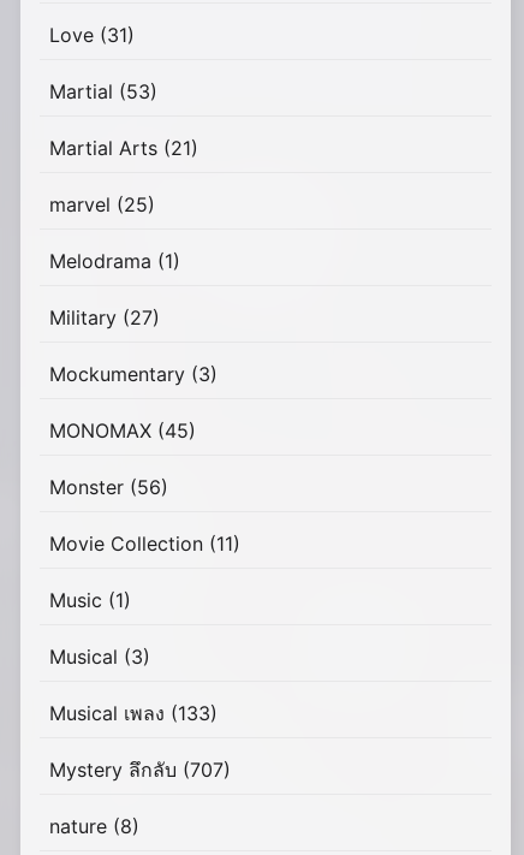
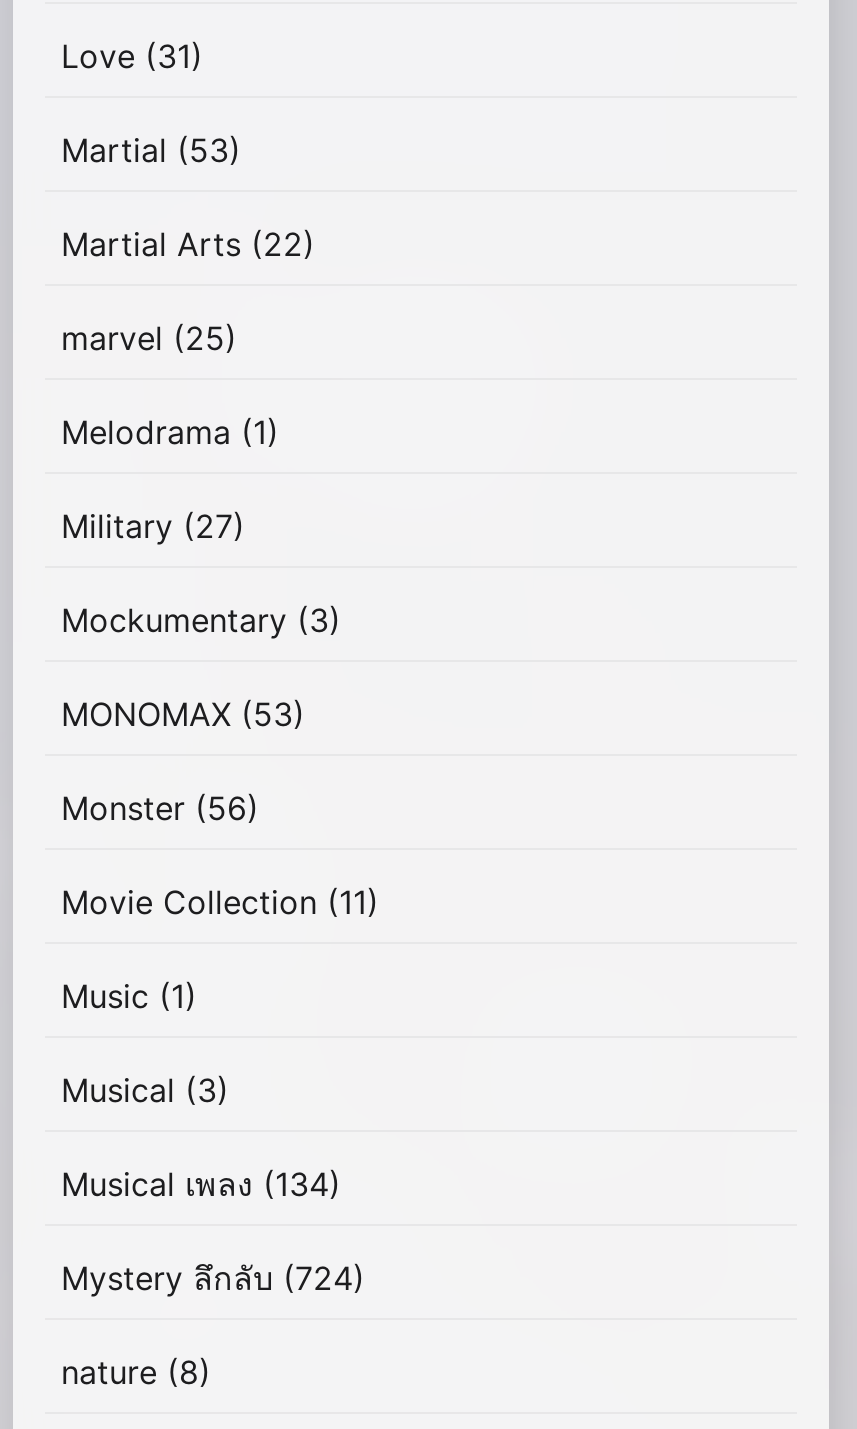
- Martial Arts (21)
+ Martial Arts (22)

- MONOMAX (45)
+ MONOMAX (53)

- Musical เพลง(133)
+ Musical เพลง(134)

- Mystery ลึกลับ(707)
+ Mystery ลึกลับ(724)
